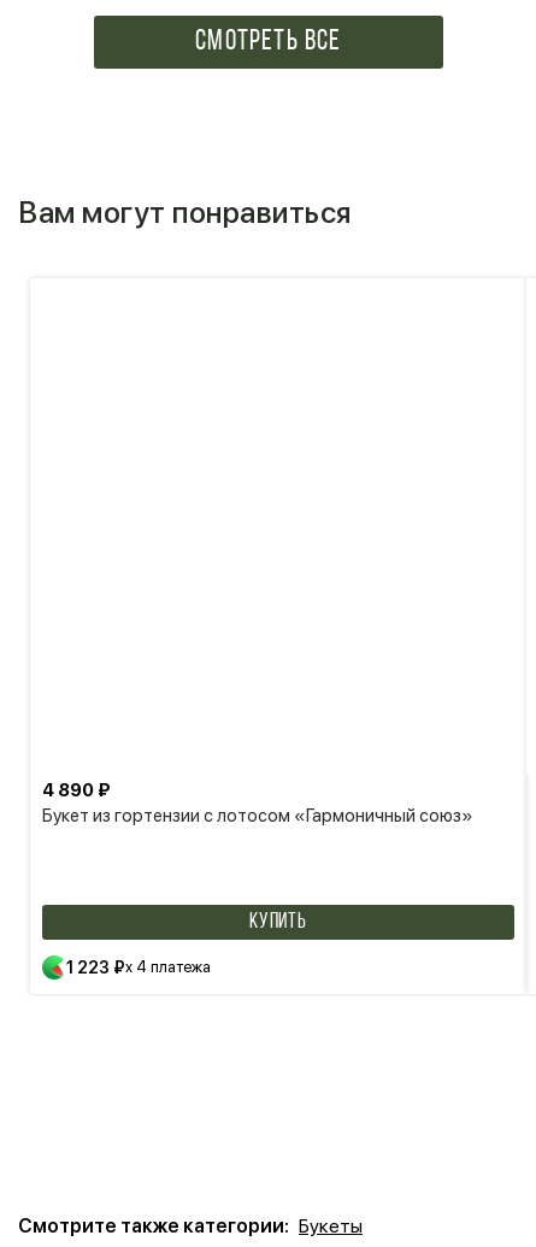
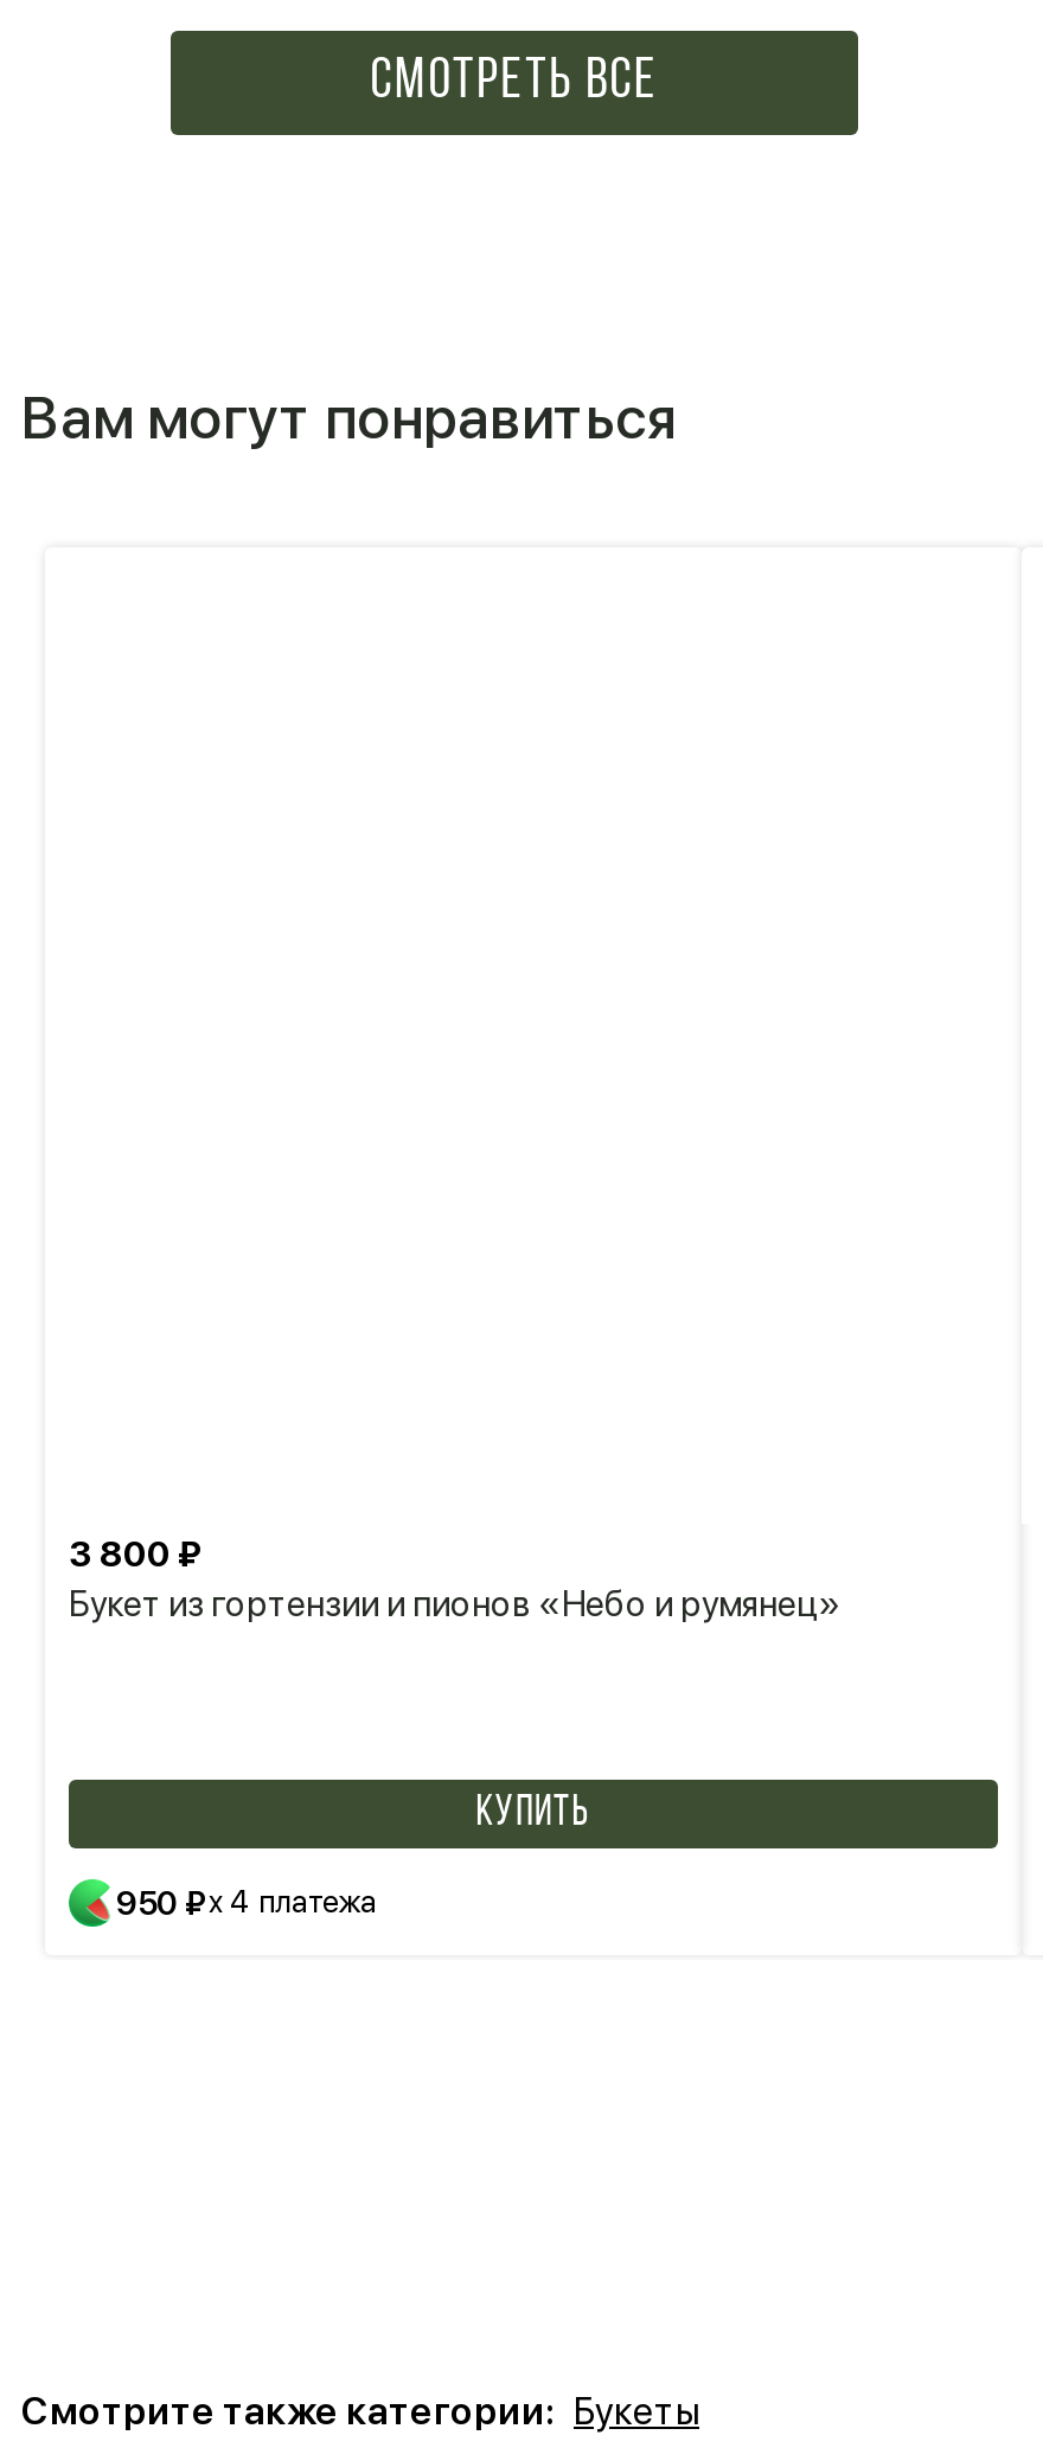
- 4 890 ₽
+ 3 800 ₽

- Букет из гортензии с лотосом «Гармоничный союз»
+ Букет из гортензии и пионов «Небо и румянец»

- 1 223 ₽x 4 платежа
+ 950 ₽x 4 платежа
